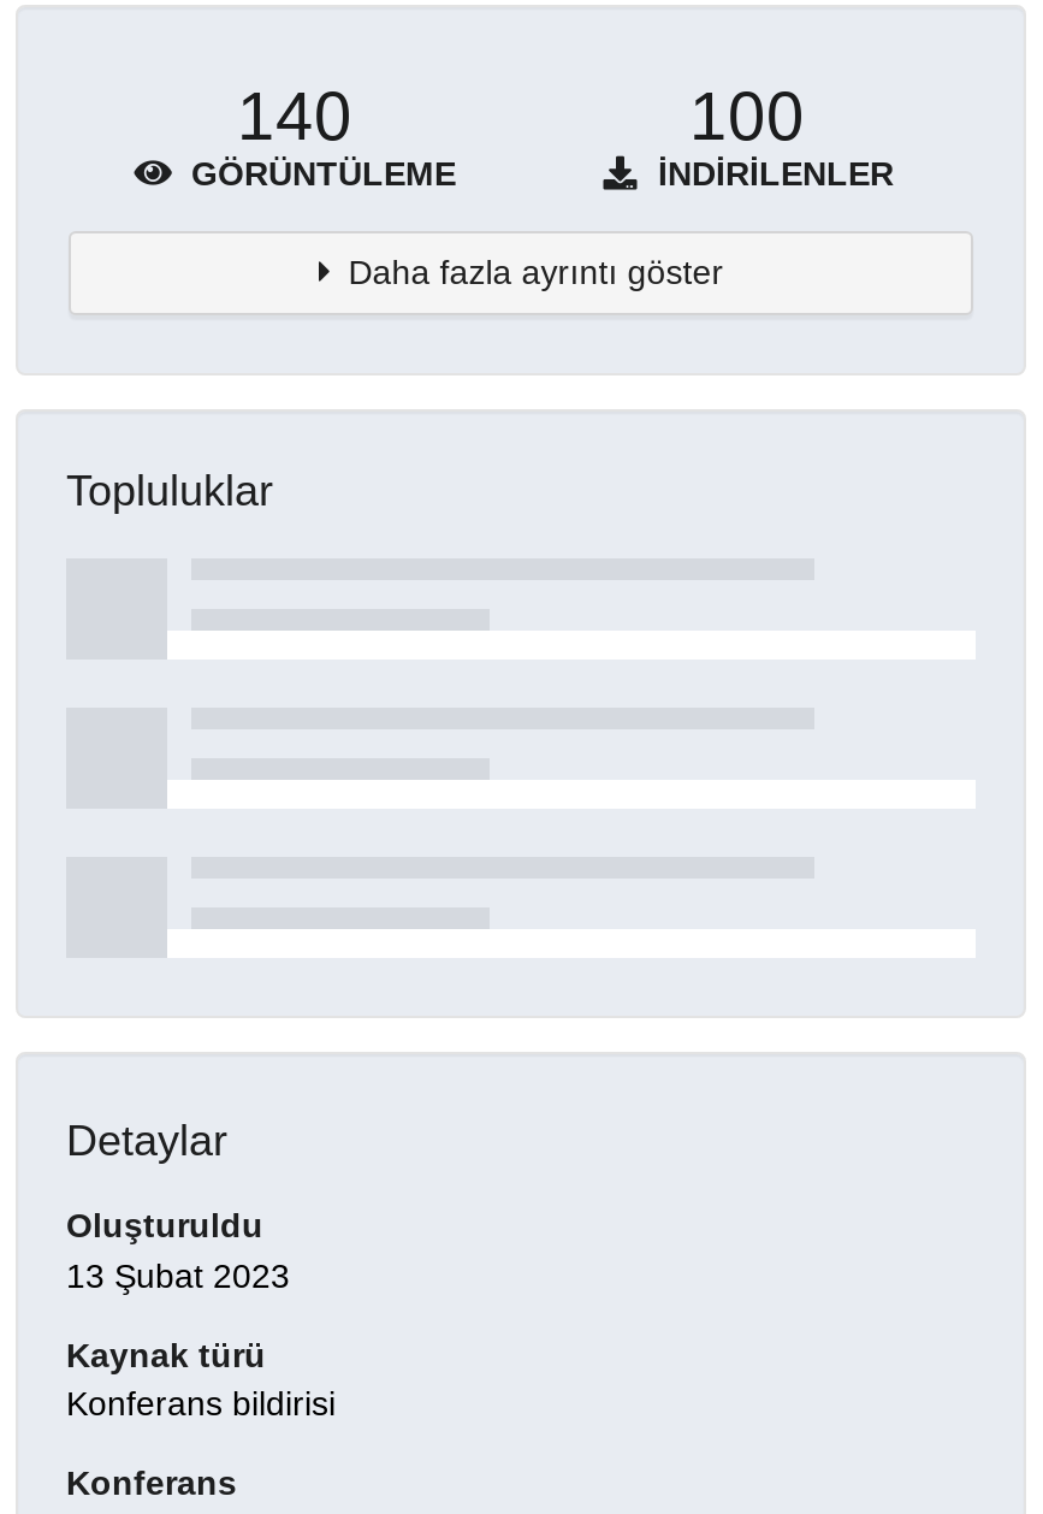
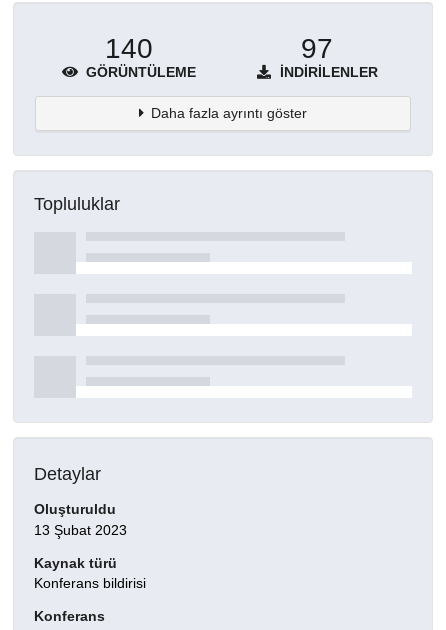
- 100
+ 97
